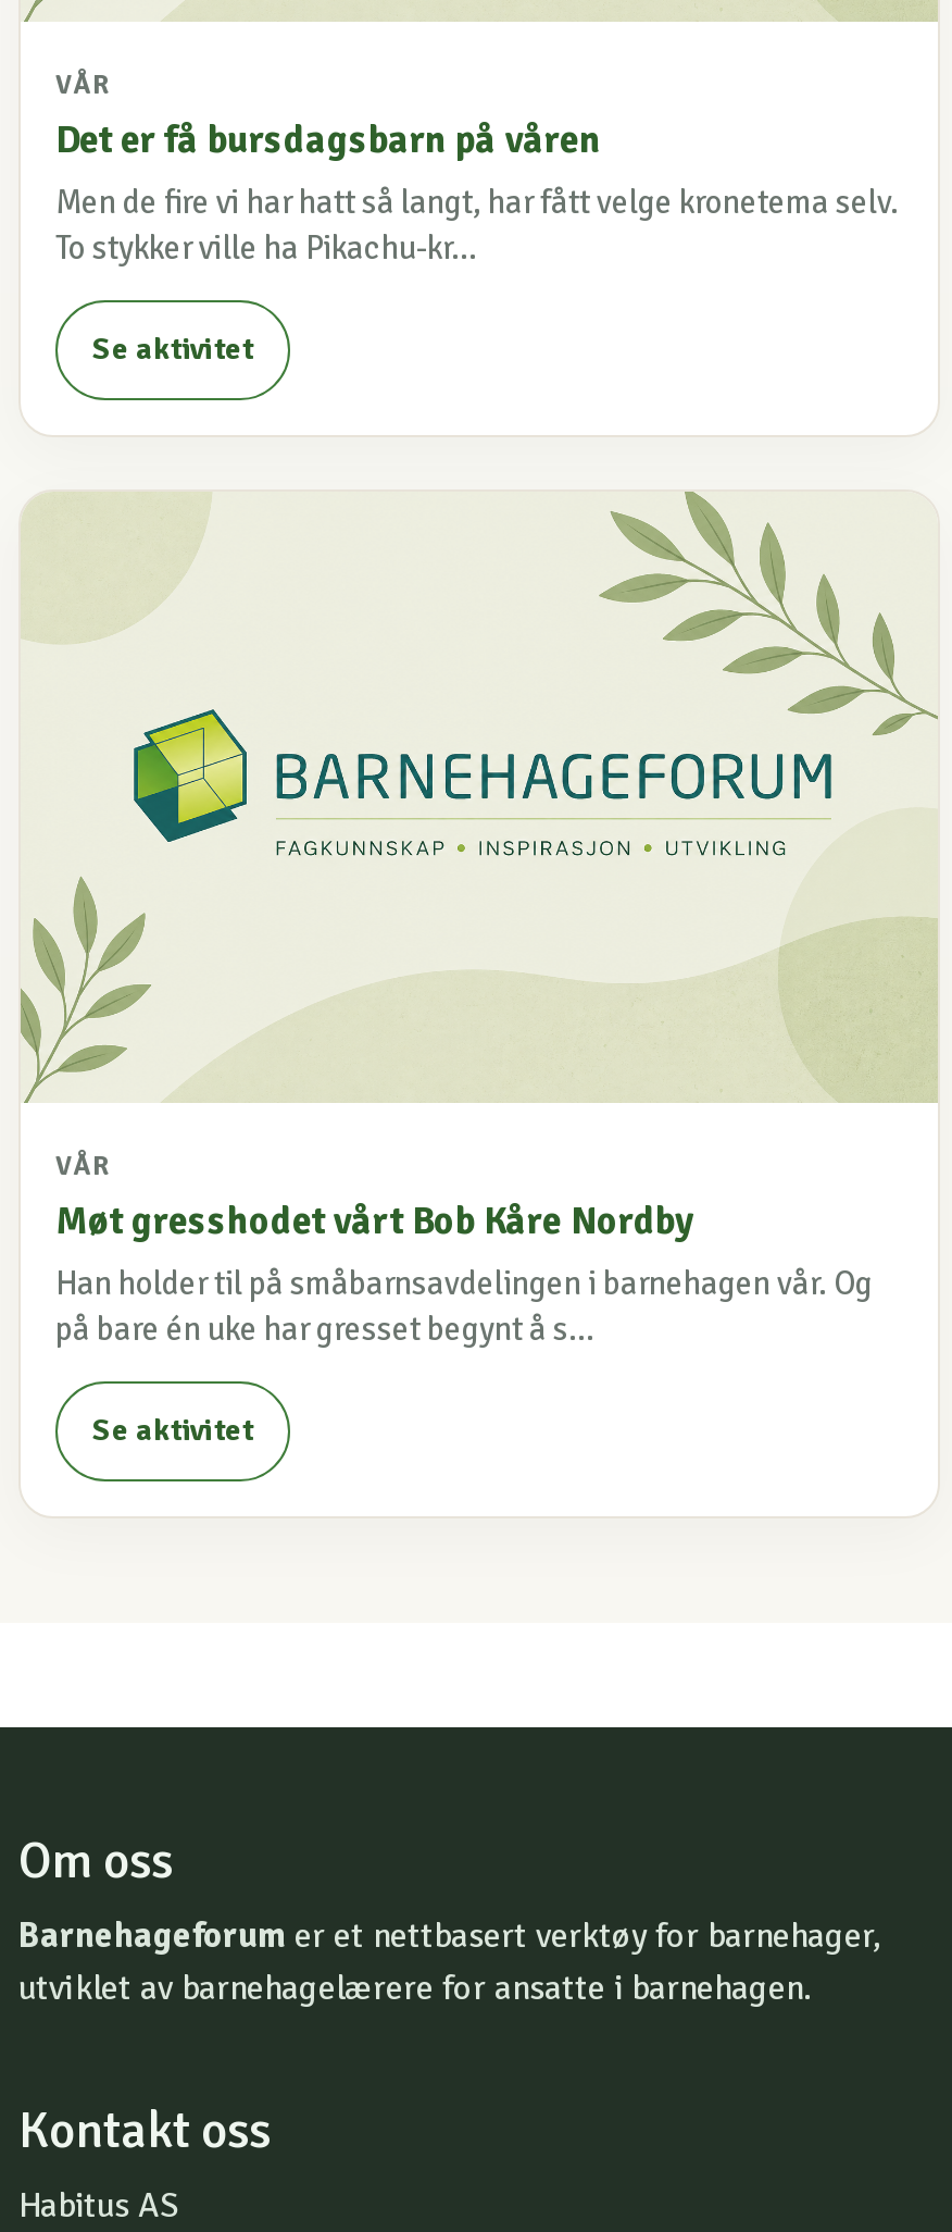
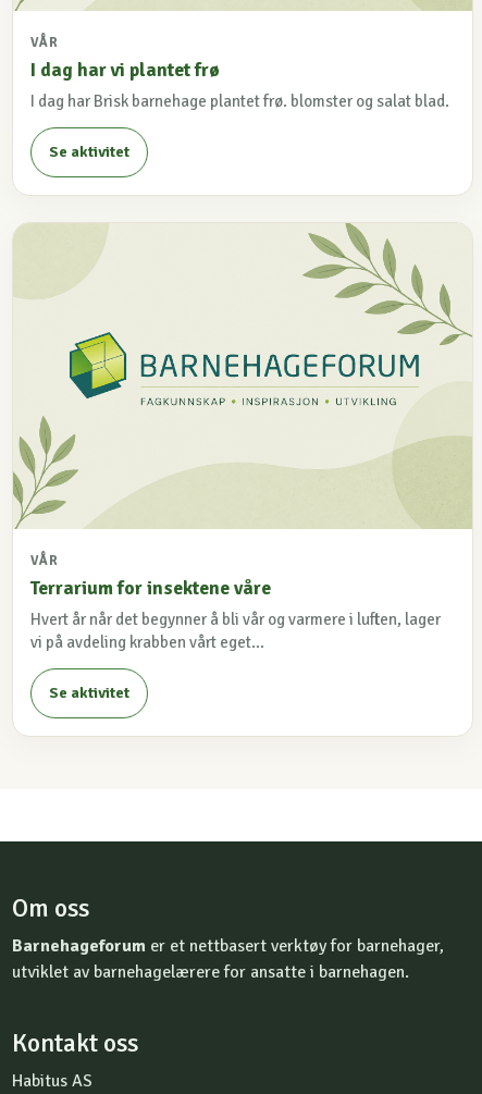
- Det er få bursdagsbarn på våren
- Men de fire vi har hatt så langt, har fått velge kronetema selv.
- To stykker ville ha Pikachu-kr...
+ I dag har vi plantet frø
+ I dag har Brisk barnehage plantet frø. blomster og salat blad.

- Møt gresshodet vårt Bob Kåre Nordby
- Han holder til på småbarnsavdelingen i barnehagen vår. Og
- på bare én uke har gresset begynt å s...
+ Terrarium for insektene våre
+ Hvert år når det begynner å bli vår og varmere i luften, lager
+ vi på avdeling krabben vårt eget...
